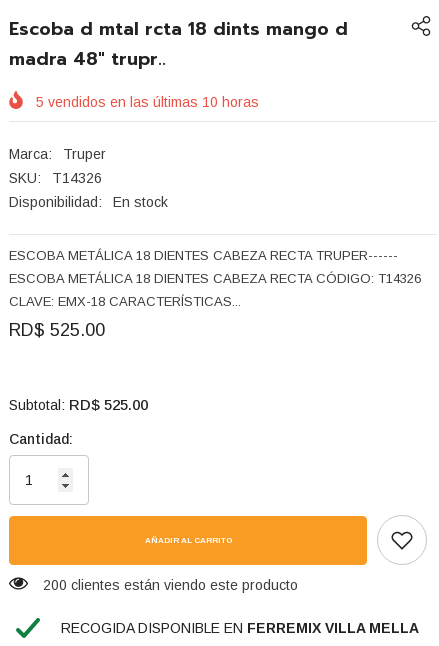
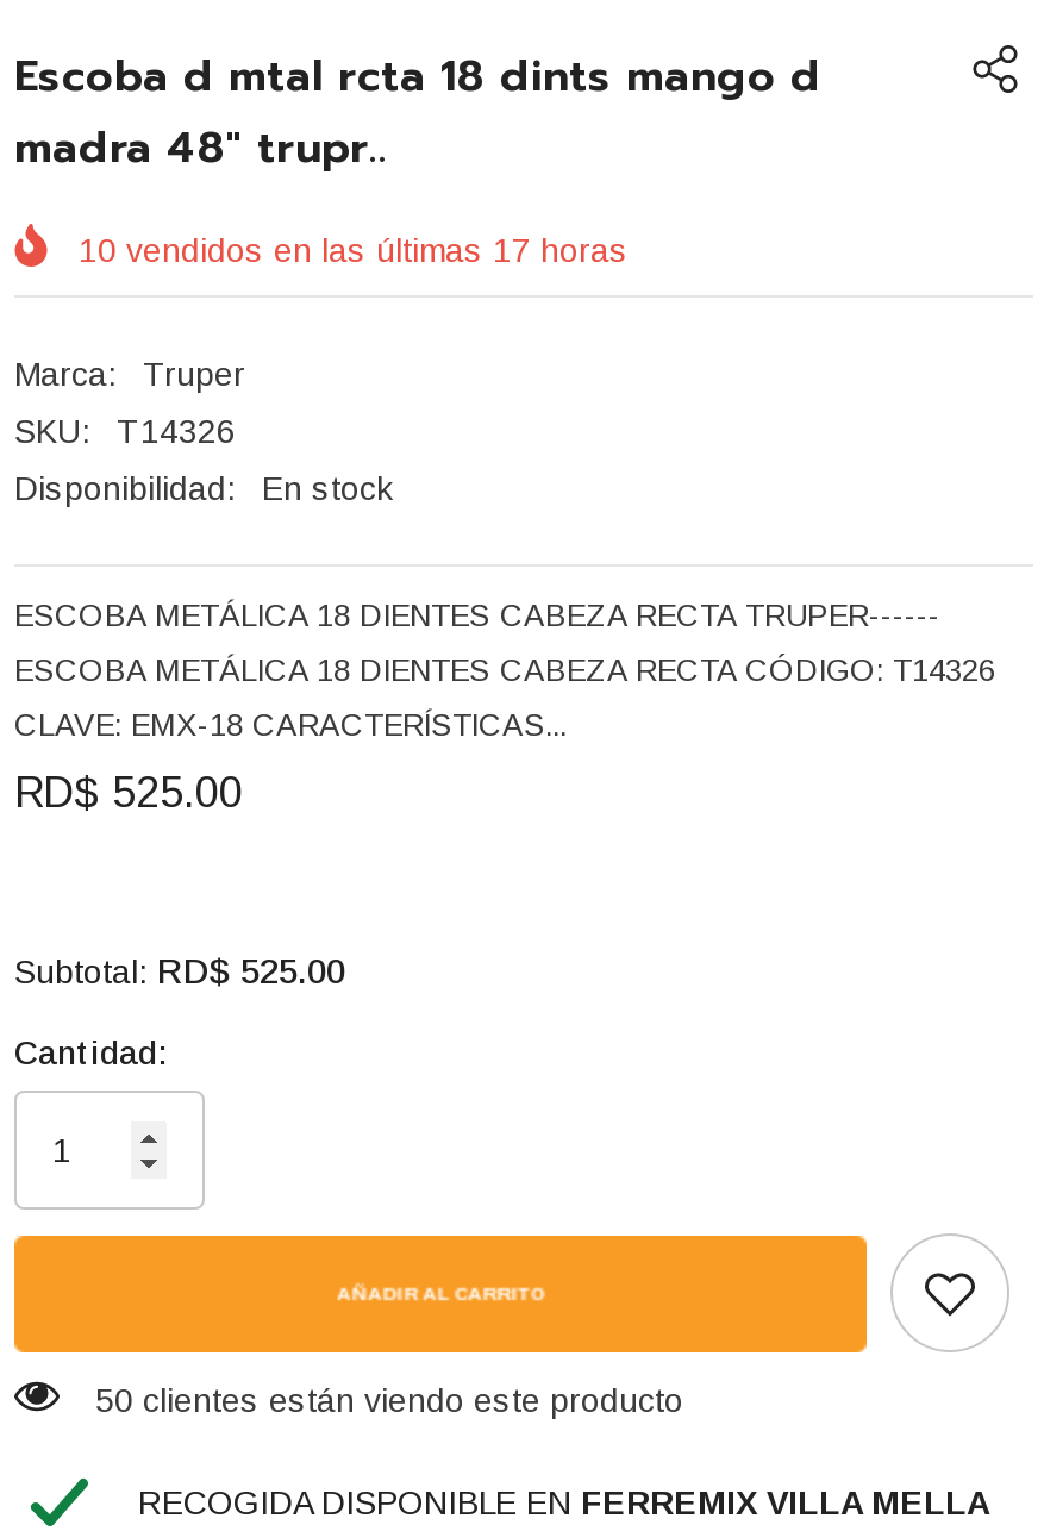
- 5 vendidos en las últimas 10 horas
+ 10 vendidos en las últimas 17 horas

- 200 clientes están viendo este producto
+ 50 clientes están viendo este producto
